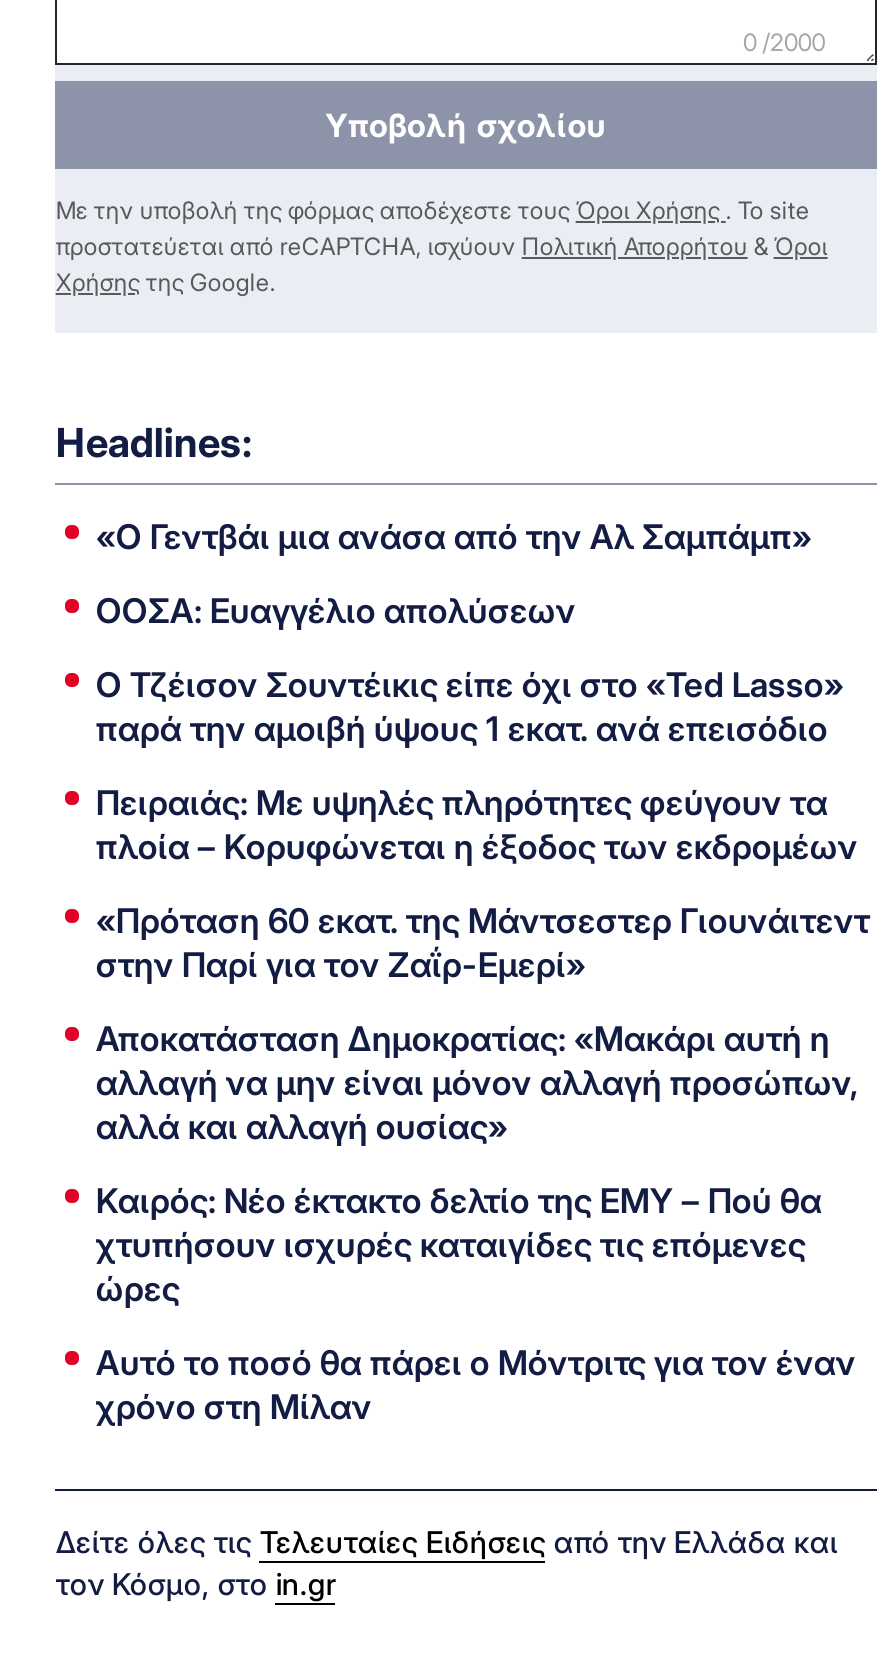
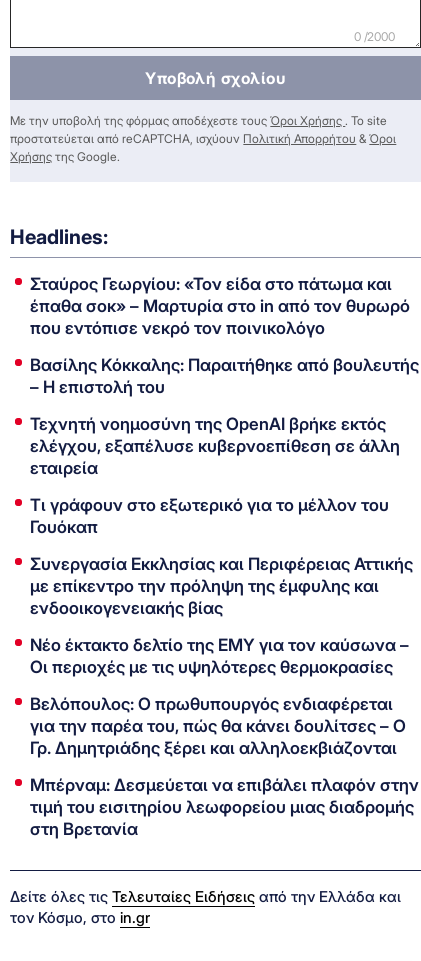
- «Ο Γεντβάι μια ανάσα από την Αλ Σαμπάμπ»
+ Σταύρος Γεωργίου: «Τον είδα στο πάτωμα και
+ έπαθα σοκ» – Μαρτυρία στο in από τον θυρωρό
+ που εντόπισε νεκρό τον ποινικολόγο

- ΟΟΣΑ: Ευαγγέλιο απολύσεων
+ Βασίλης Κόκκαλης: Παραιτήθηκε από βουλευτής
+ – Η επιστολή του

- Ο Τζέισον Σουντέικις είπε όχι στο «Ted Lasso»
- παρά την αμοιβή ύψους 1 εκατ. ανά επεισόδιο
+ Τεχνητή νοημοσύνη της OpenAI βρήκε εκτός
+ ελέγχου, εξαπέλυσε κυβερνοεπίθεση σε άλλη
+ εταιρεία

- Πειραιάς: Με υψηλές πληρότητες φεύγουν τα
- πλοία – Κορυφώνεται η έξοδος των εκδρομέων
+ Τι γράφουν στο εξωτερικό για το μέλλον του
+ Γουόκαπ

- «Πρόταση 60 εκατ. της Μάντσεστερ Γιουνάιτεντ
- στην Παρί για τον Ζαΐρ-Εμερί»
+ Συνεργασία Εκκλησίας και Περιφέρειας Αττικής
+ με επίκεντρο την πρόληψη της έμφυλης και
+ ενδοοικογενειακής βίας

- Αποκατάσταση Δημοκρατίας: «Μακάρι αυτή η
- αλλαγή να μην είναι μόνον αλλαγή προσώπων,
- αλλά και αλλαγή ουσίας»
+ Νέο έκτακτο δελτίο της ΕΜΥ για τον καύσωνα –
+ Οι περιοχές με τις υψηλότερες θερμοκρασίες

- Καιρός: Νέο έκτακτο δελτίο της ΕΜΥ – Πού θα
- χτυπήσουν ισχυρές καταιγίδες τις επόμενες
- ώρες
+ Βελόπουλος: Ο πρωθυπουργός ενδιαφέρεται
+ για την παρέα του, πώς θα κάνει δουλίτσες – Ο
+ Γρ. Δημητριάδης ξέρει και αλληλοεκβιάζονται

- Αυτό το ποσό θα πάρει ο Μόντριτς για τον έναν
- χρόνο στη Μίλαν
+ Μπέρναμ: Δεσμεύεται να επιβάλει πλαφόν στην
+ τιμή του εισιτηρίου λεωφορείου μιας διαδρομής
+ στη Βρετανία
